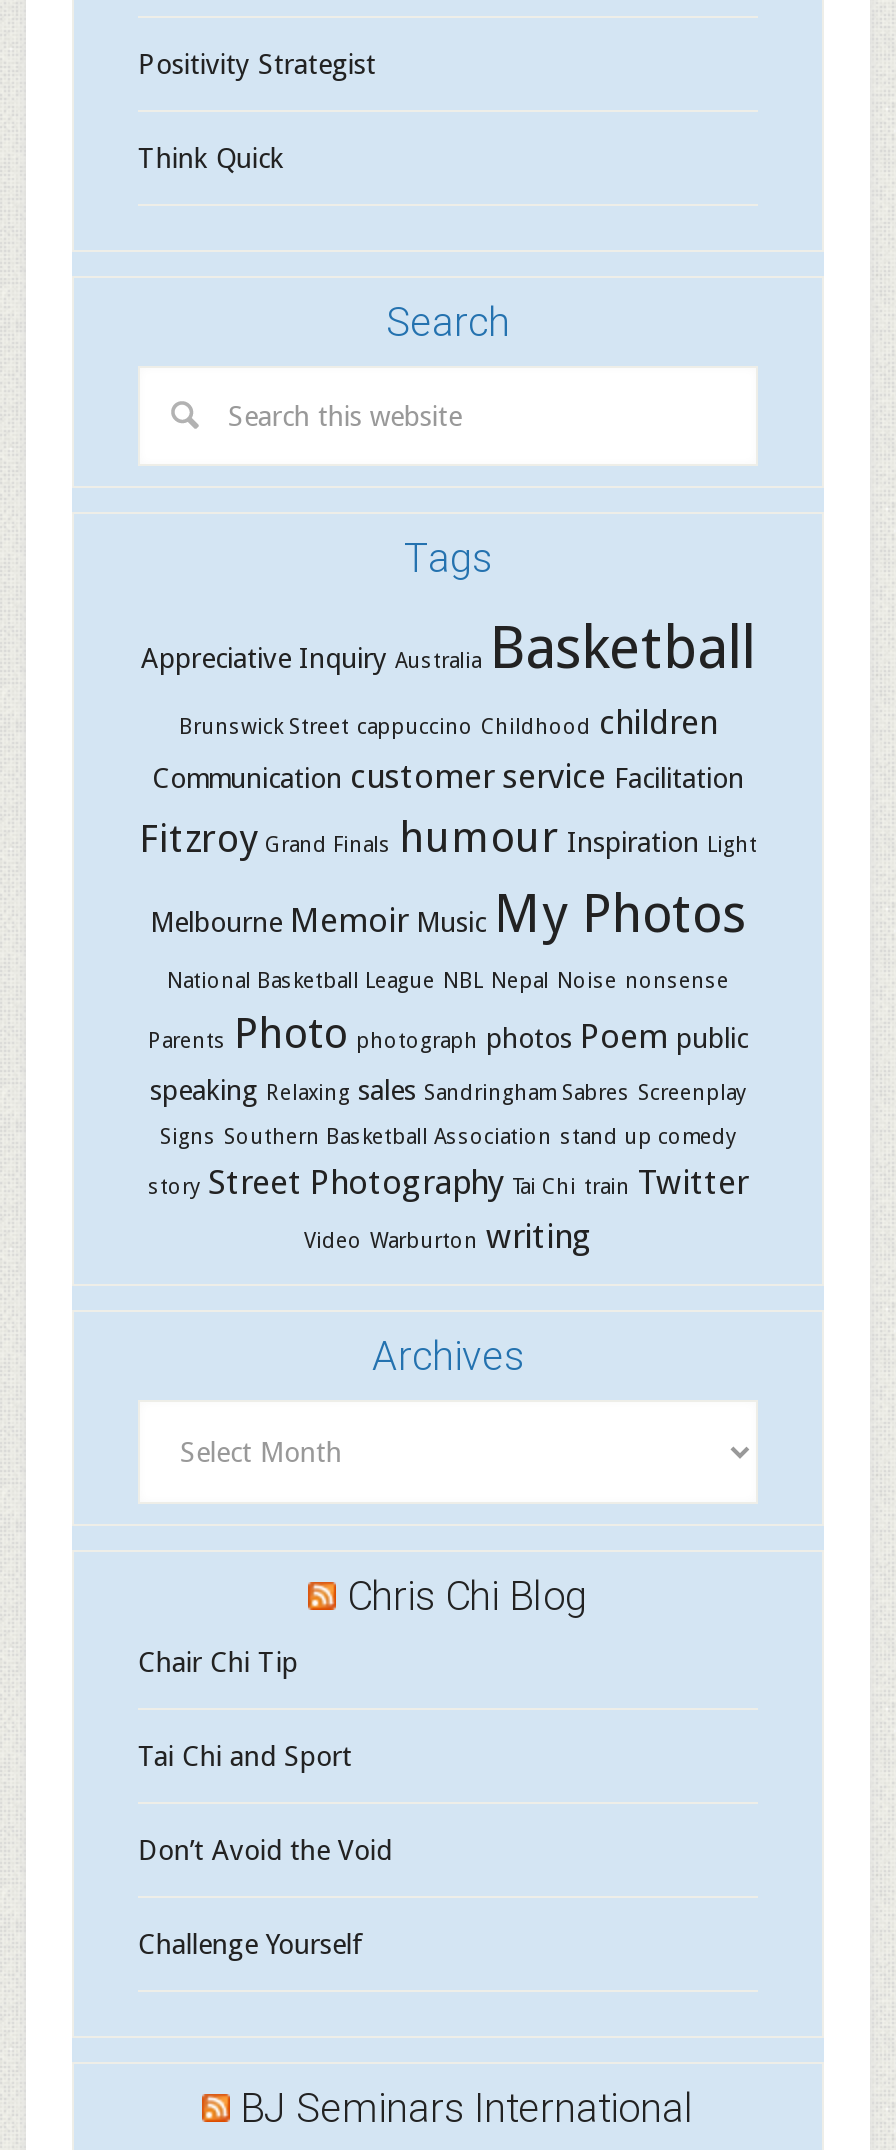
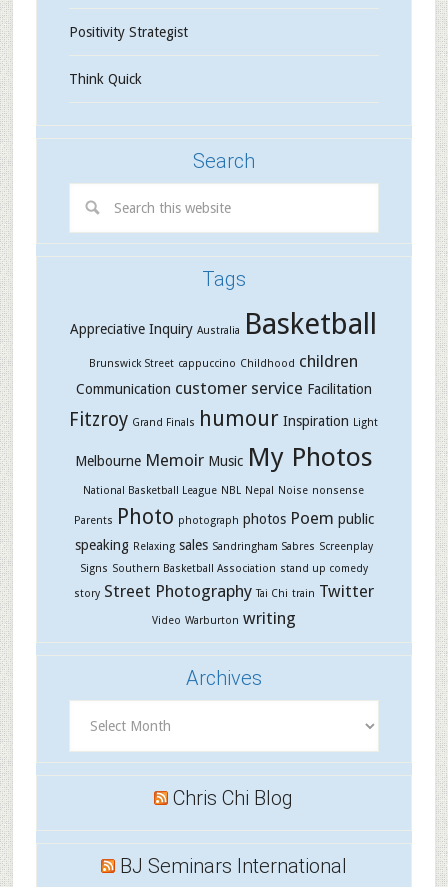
- Chair Chi Tip
- Tai Chi and Sport
- Don’t Avoid the Void
- Challenge Yourself
